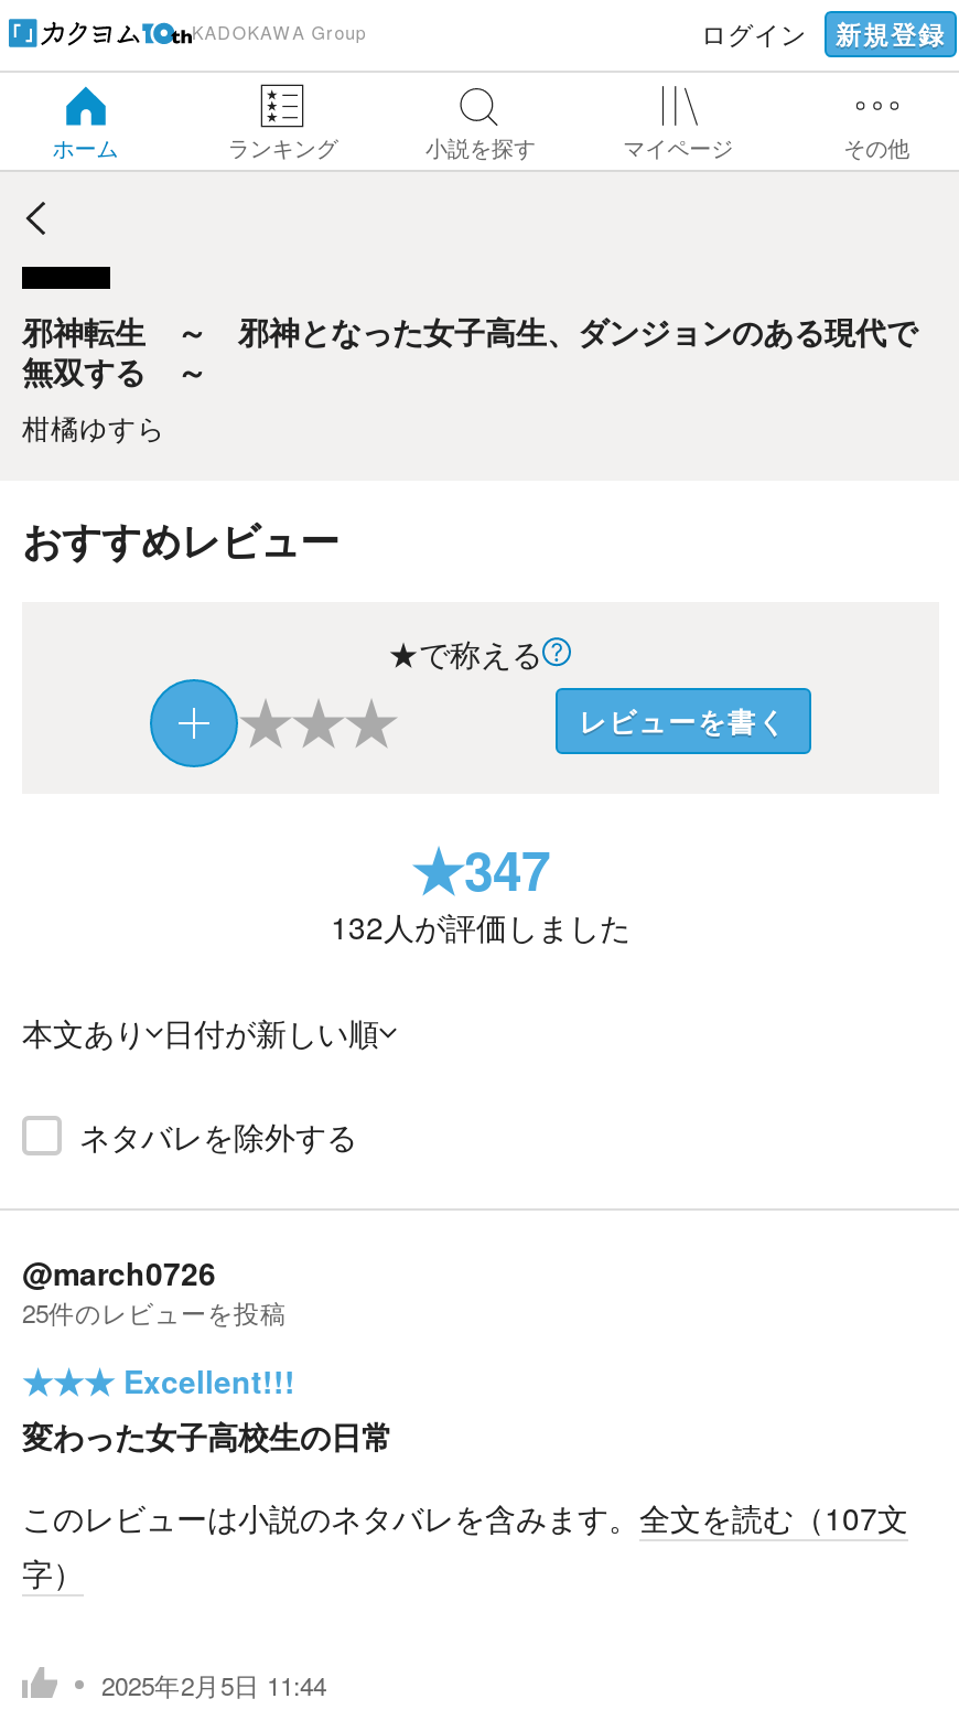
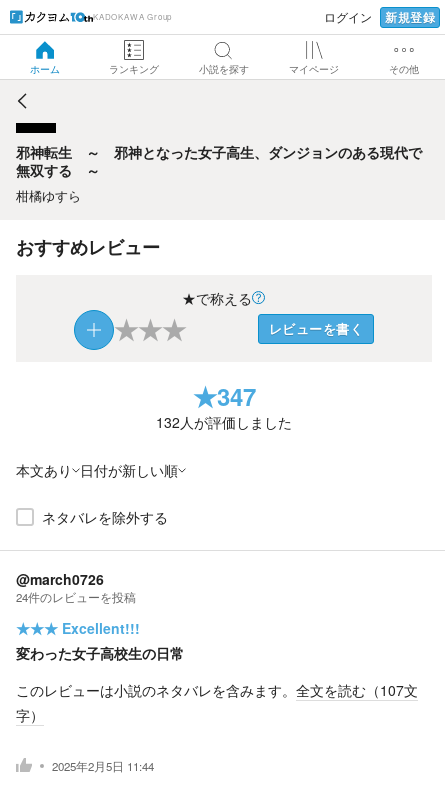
- 25件のレビューを投稿
+ 24件のレビューを投稿
